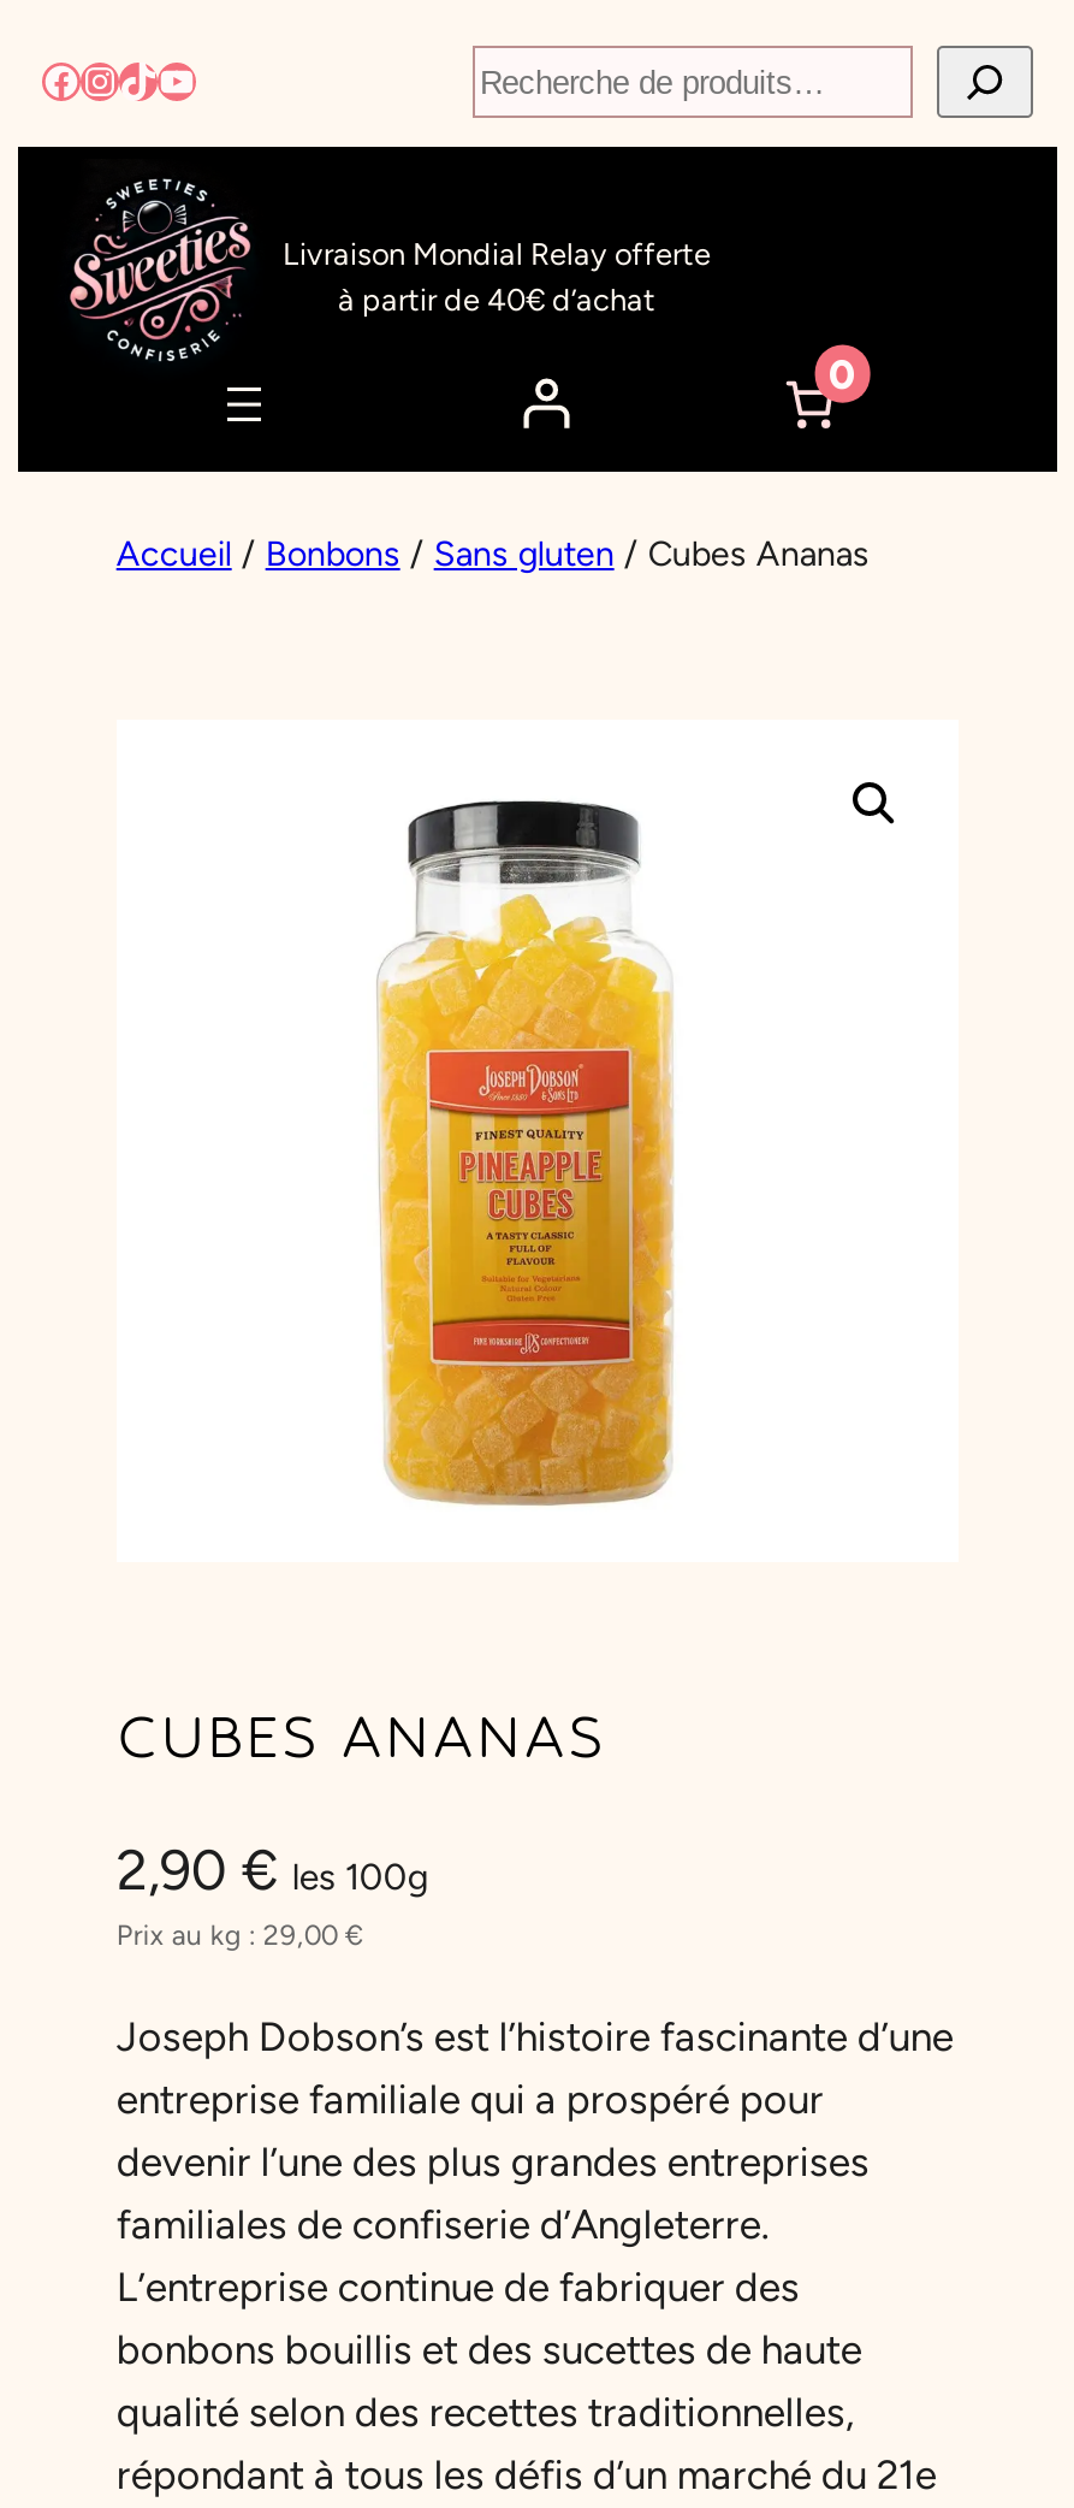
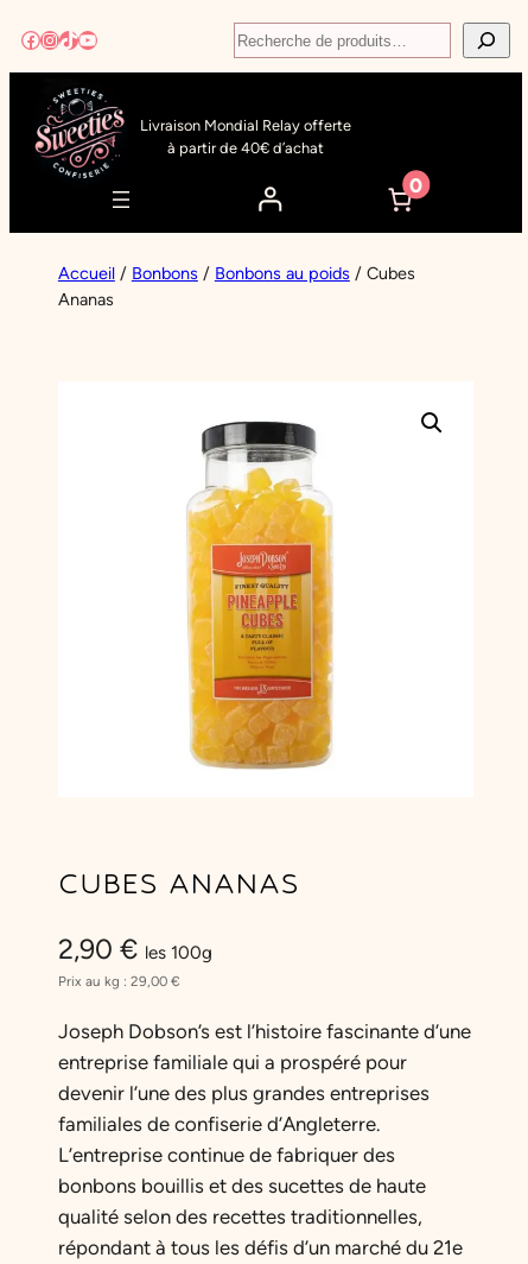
- Accueil / Bonbons / Sans gluten / Cubes Ananas
+ Accueil / Bonbons / Bonbons au poids / Cubes
+ Ananas
